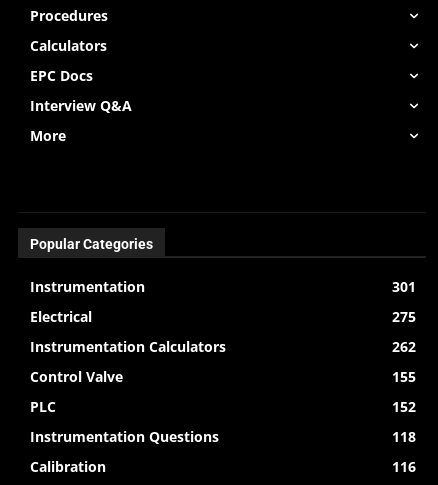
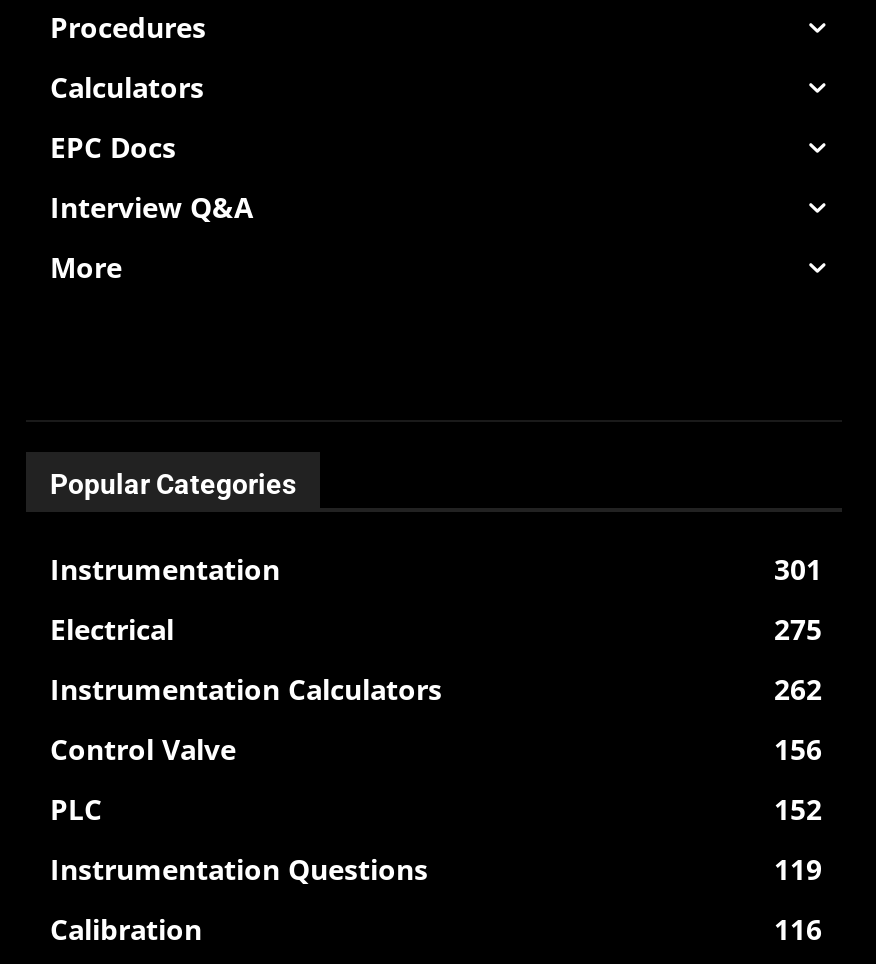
- 155
+ 156

- 118
+ 119
